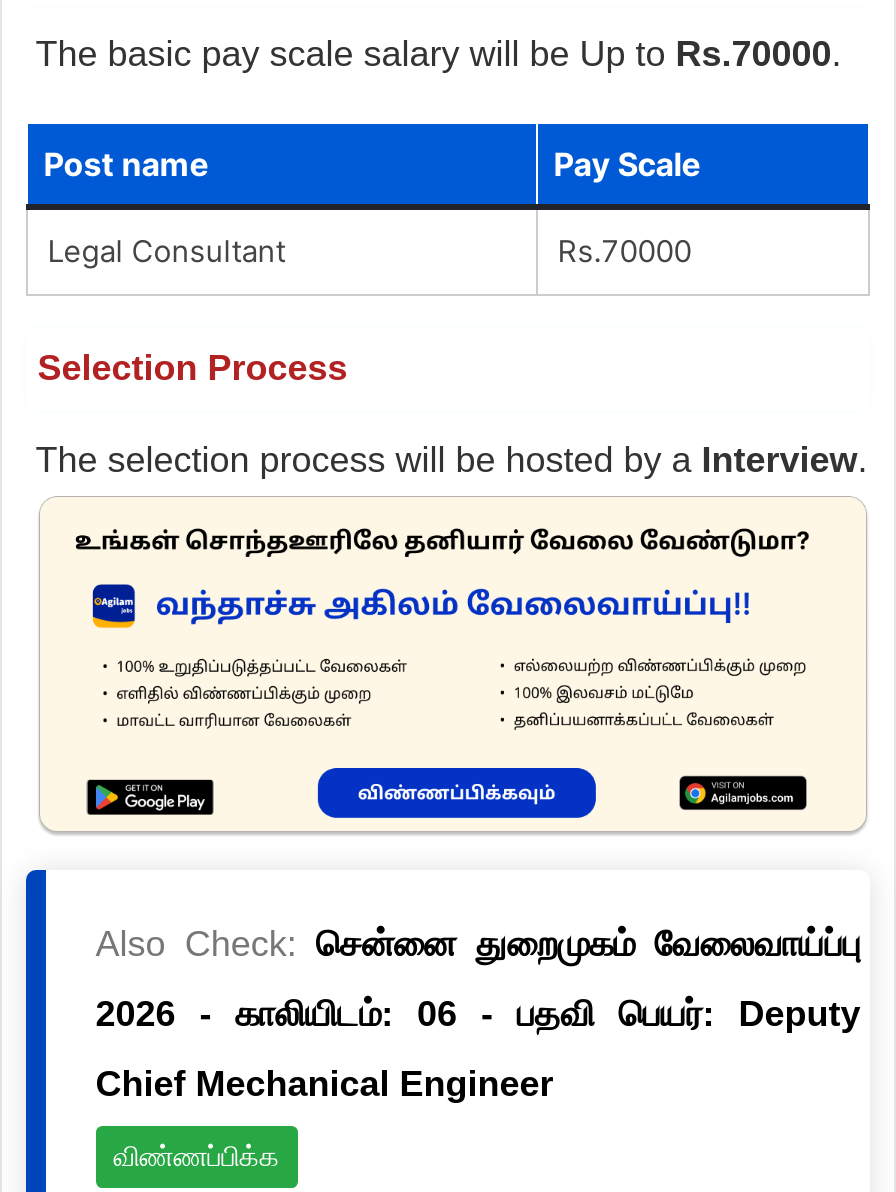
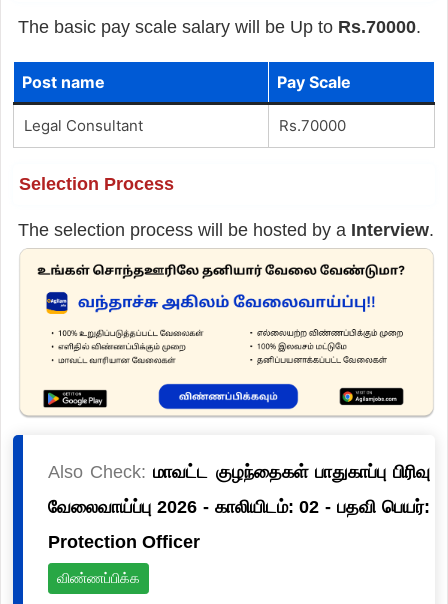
- Also Check: சென்னை துறைமுகம் வேலைவாய்ப்பு
+ Also Check: மாவட்ட குழந்தைகள் பாதுகாப்பு பிரிவு

- 2026 - காலியிடம்: 06 - பதவி பெயர்: Deputy
+ வேலைவாய்ப்பு 2026 - காலியிடம்: 02 - பதவி பெயர்:

- Chief Mechanical Engineer
+ Protection Officer
